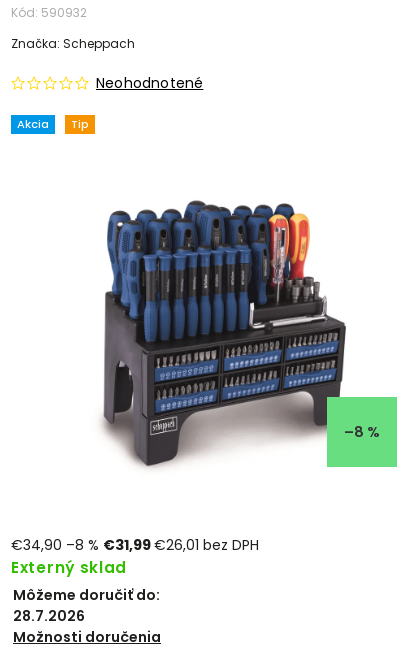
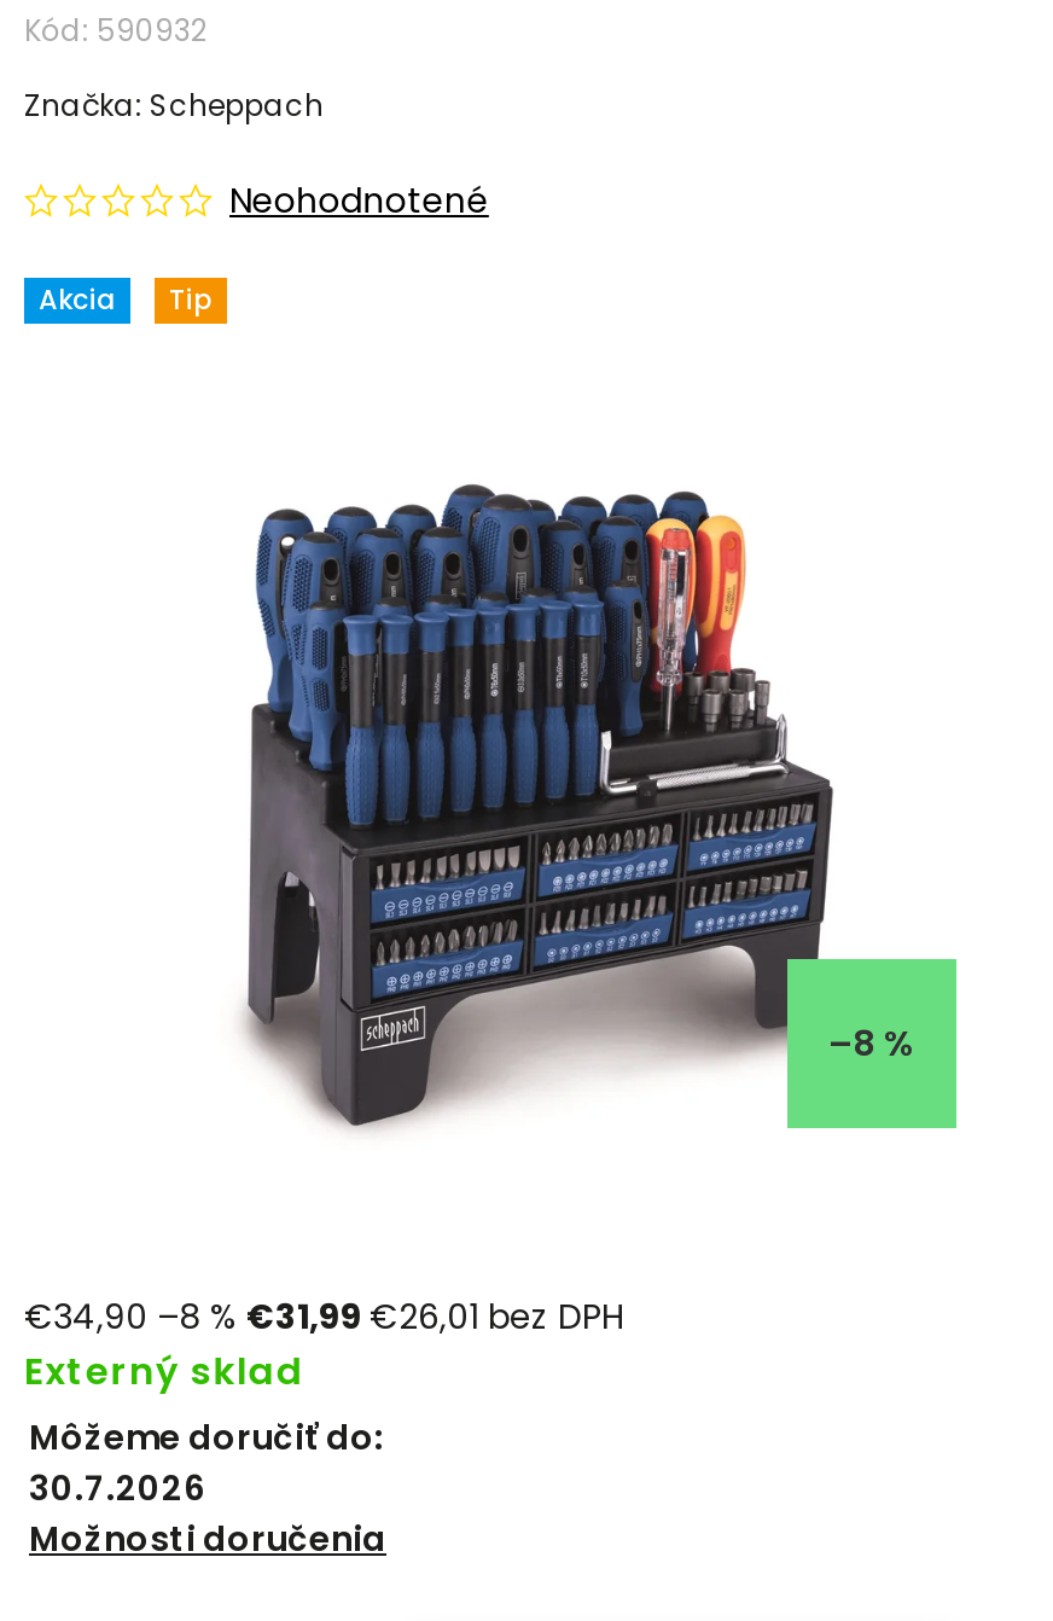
- 28.7.2026
+ 30.7.2026
